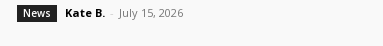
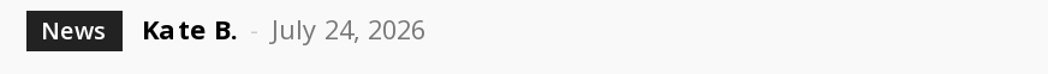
- News Kate B. - July 15, 2026
+ News Kate B. - July 24, 2026
